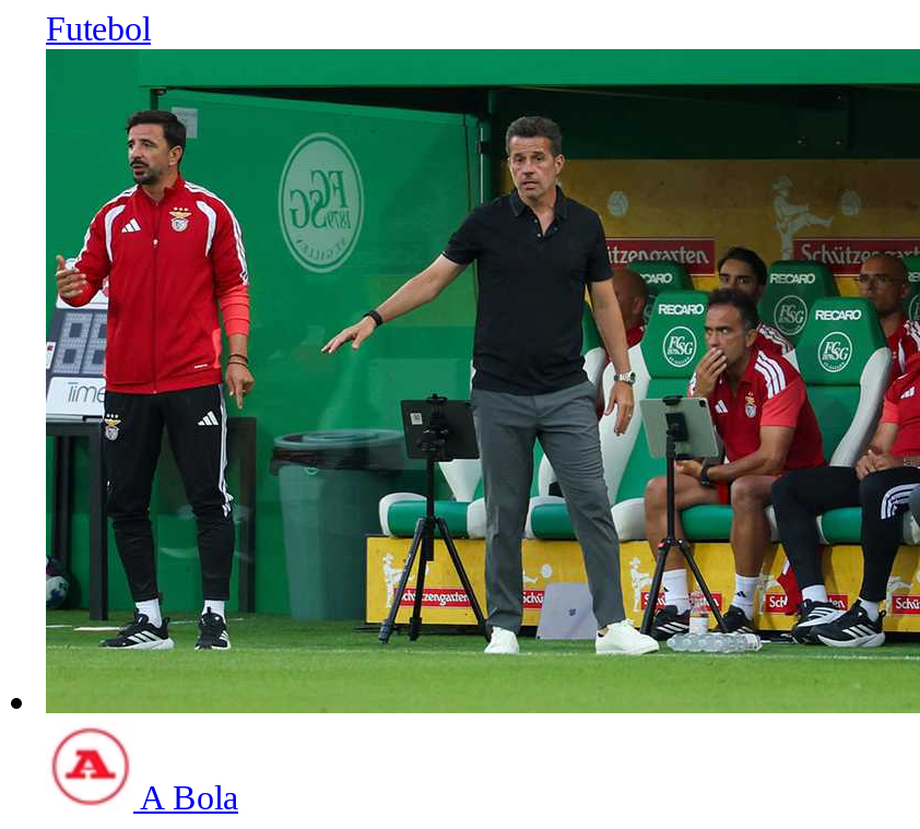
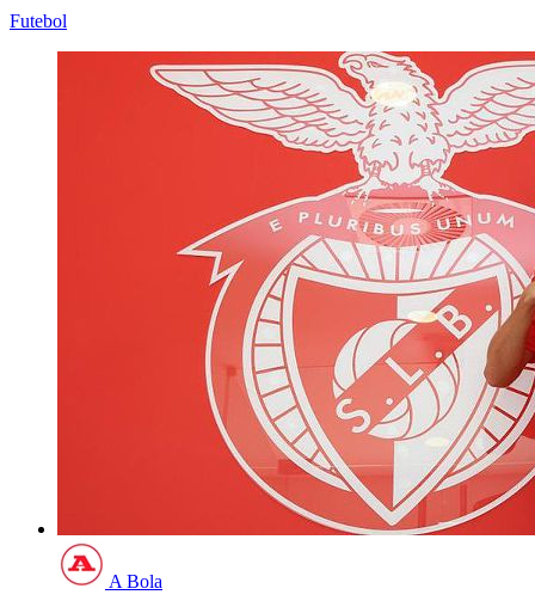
- [image]
+ [image]
